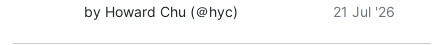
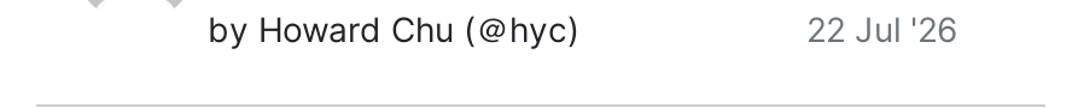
- 21 Jul '26
+ 22 Jul '26
